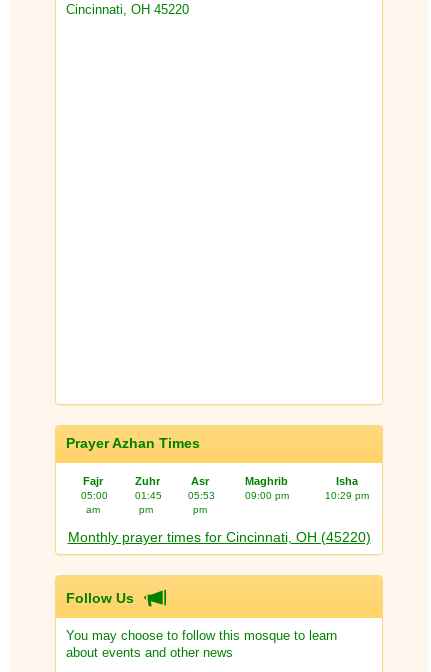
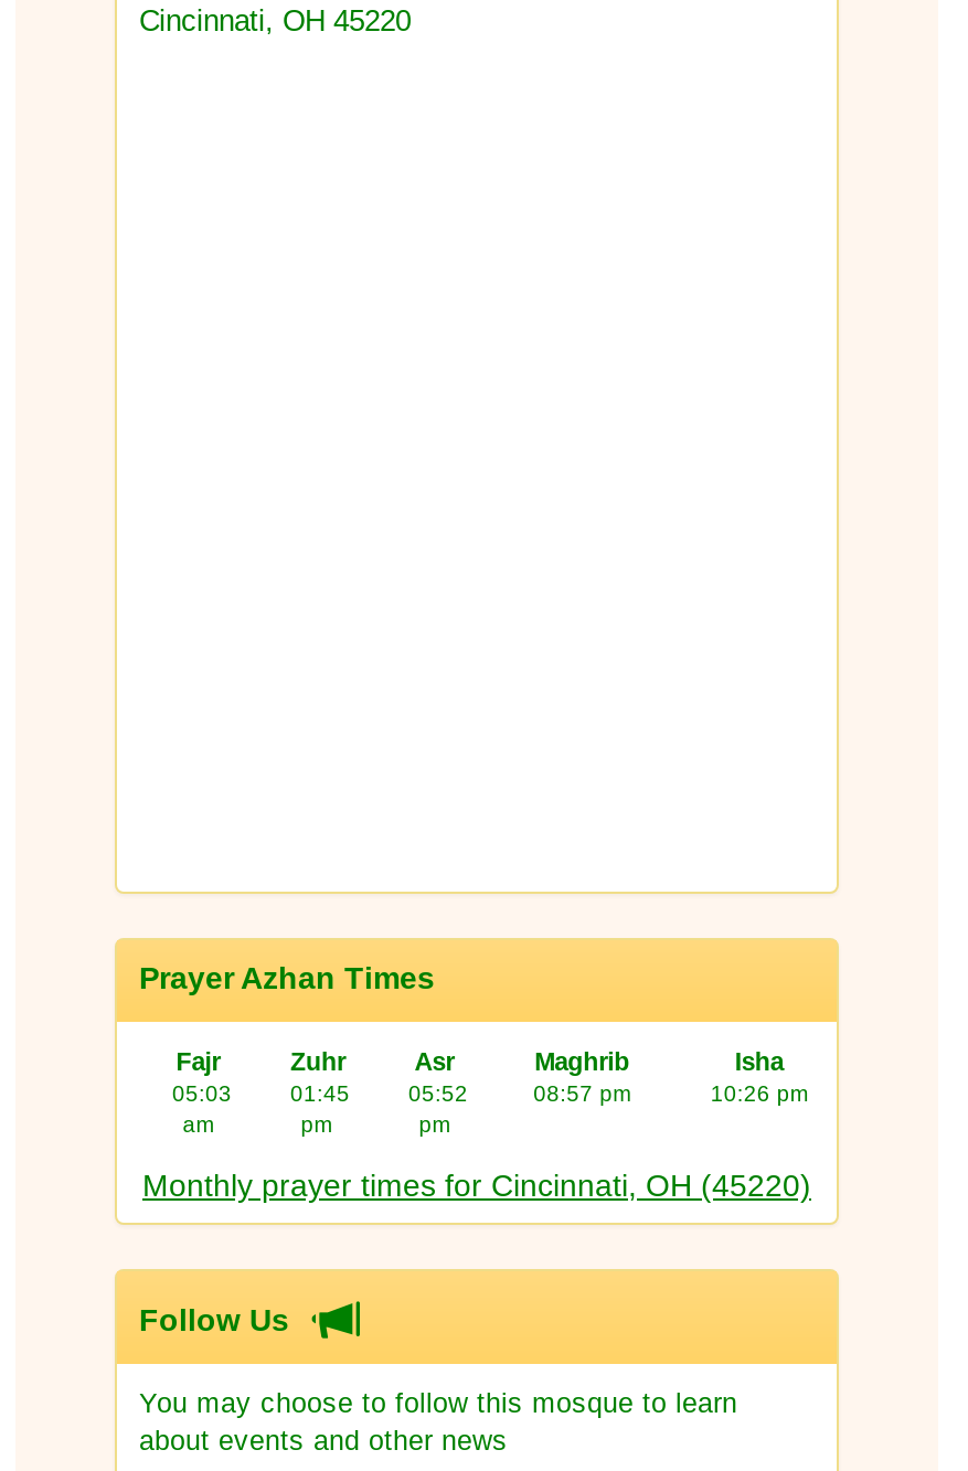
- 05:00
+ 05:03

- 05:53
+ 05:52

- 09:00 pm
+ 08:57 pm

- 10:29 pm
+ 10:26 pm
